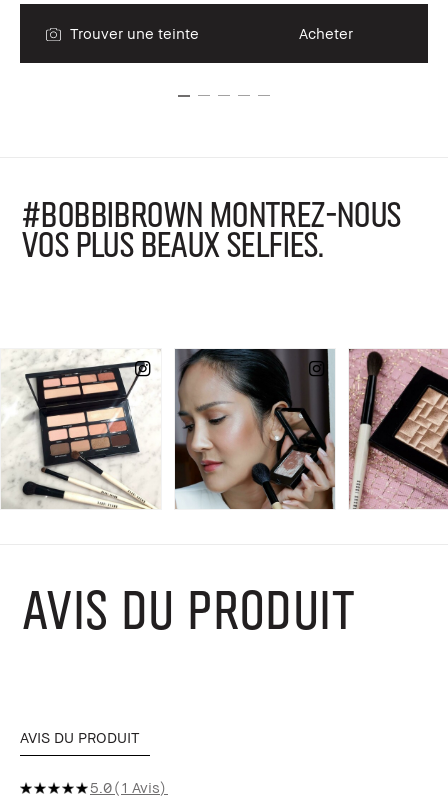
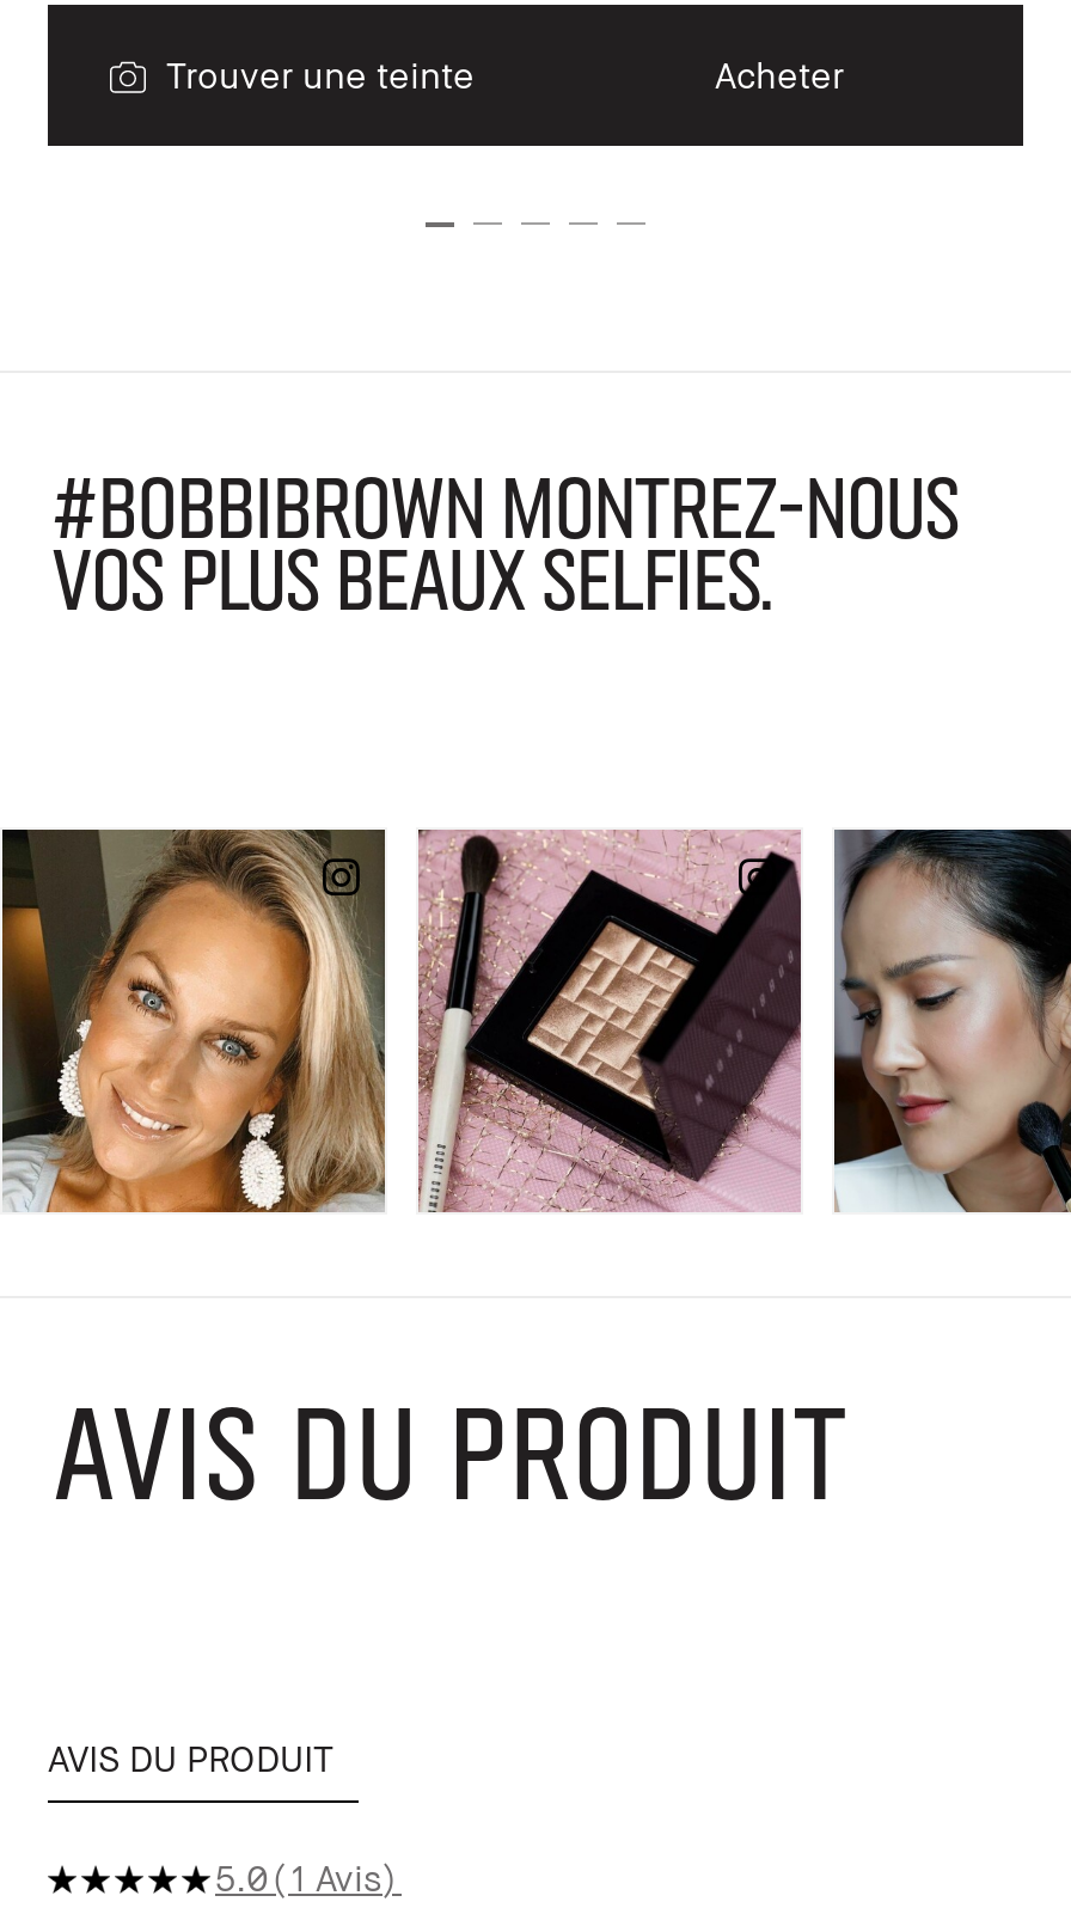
- [image]
+ [image]

- [image]
+ [image]

- [image]
+ [image]
